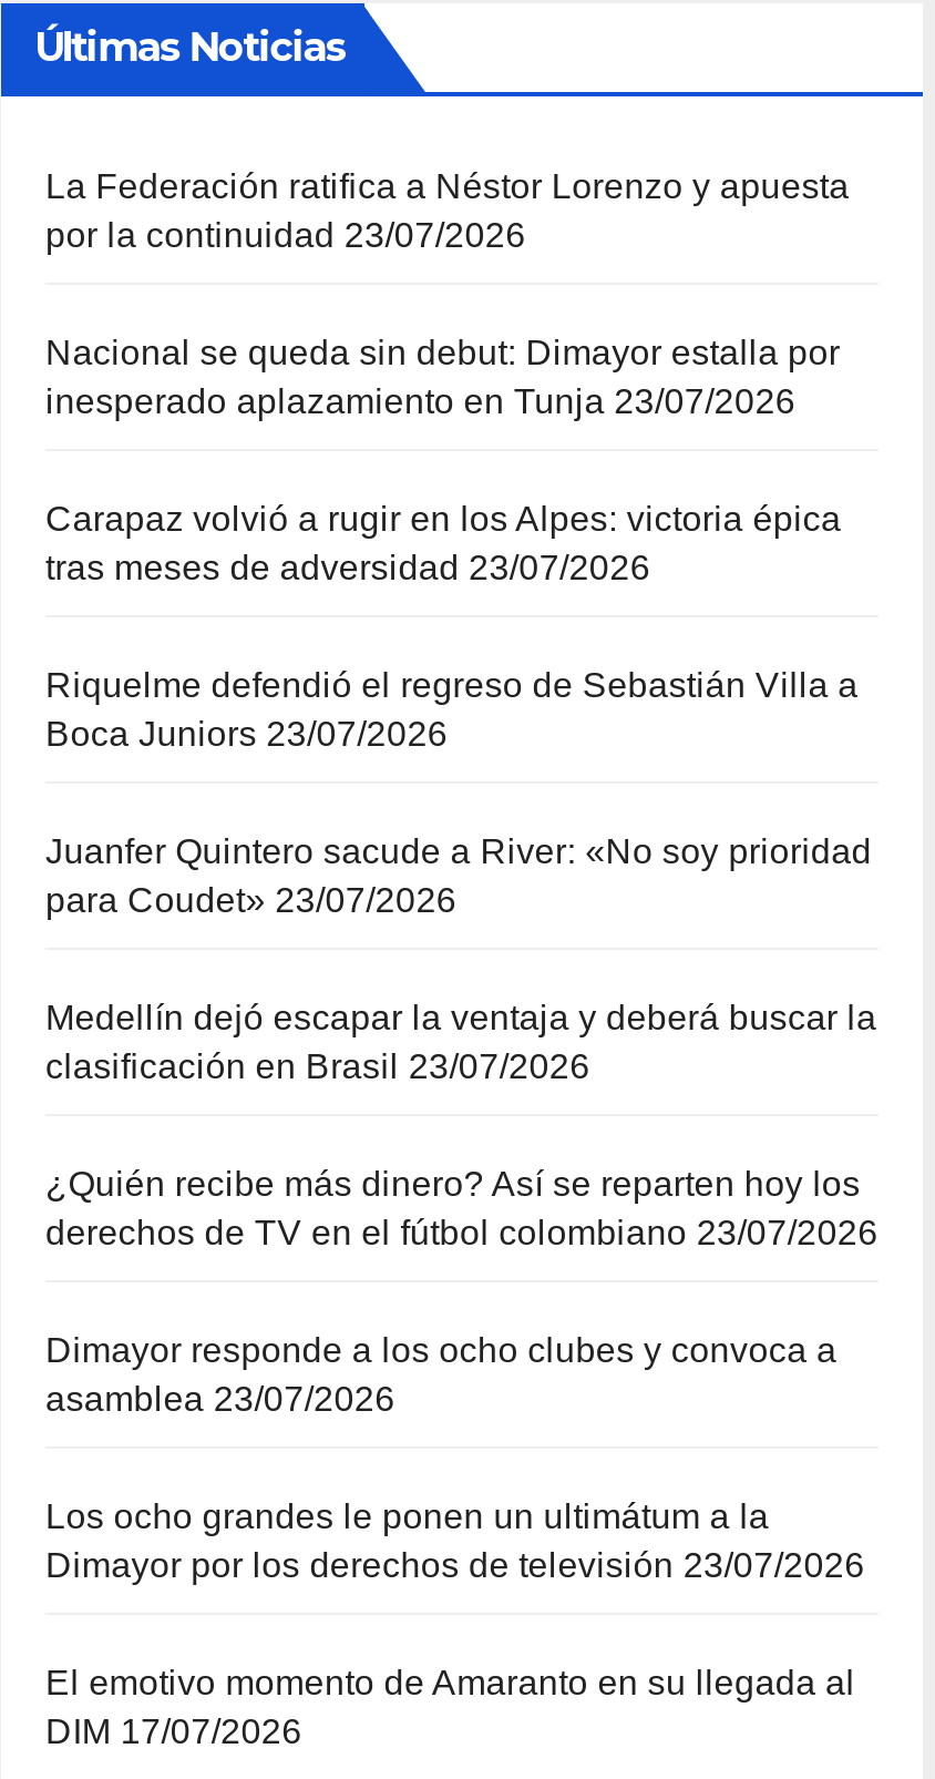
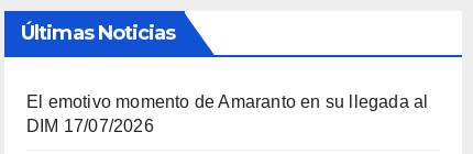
- La Federación ratifica a Néstor Lorenzo y apuesta
- por la continuidad 23/07/2026
- Nacional se queda sin debut: Dimayor estalla por
- inesperado aplazamiento en Tunja 23/07/2026
- Carapaz volvió a rugir en los Alpes: victoria épica
- tras meses de adversidad 23/07/2026
- Riquelme defendió el regreso de Sebastián Villa a
- Boca Juniors 23/07/2026
- Juanfer Quintero sacude a River: «No soy prioridad
- para Coudet» 23/07/2026
- Medellín dejó escapar la ventaja y deberá buscar la
- clasificación en Brasil 23/07/2026
- ¿Quién recibe más dinero? Así se reparten hoy los
- derechos de TV en el fútbol colombiano 23/07/2026
- Dimayor responde a los ocho clubes y convoca a
- asamblea 23/07/2026
- Los ocho grandes le ponen un ultimátum a la
- Dimayor por los derechos de televisión 23/07/2026
